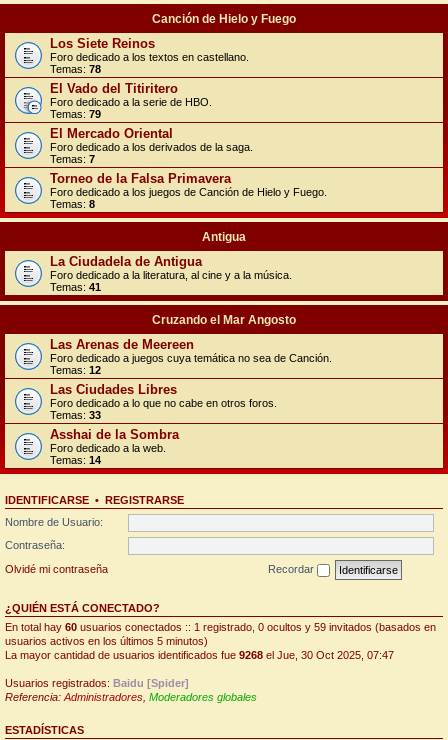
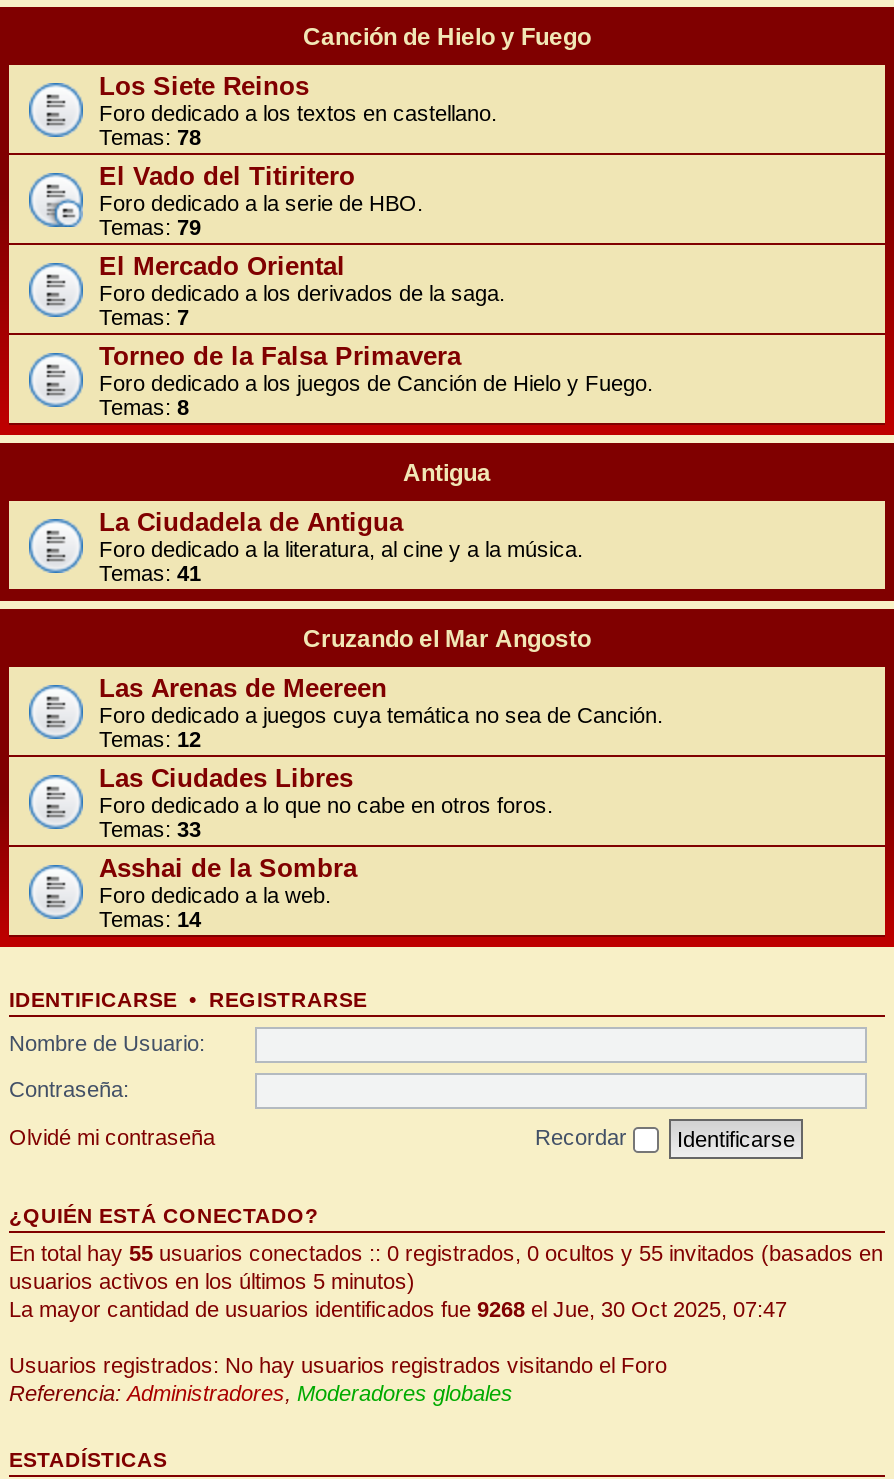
- En total hay 60 usuarios conectados :: 1 registrado, 0 ocultos y 59 invitados (basados en
+ En total hay 55 usuarios conectados :: 0 registrados, 0 ocultos y 55 invitados (basados en

- Usuarios registrados: Baidu [Spider]
+ Usuarios registrados: No hay usuarios registrados visitando el Foro
